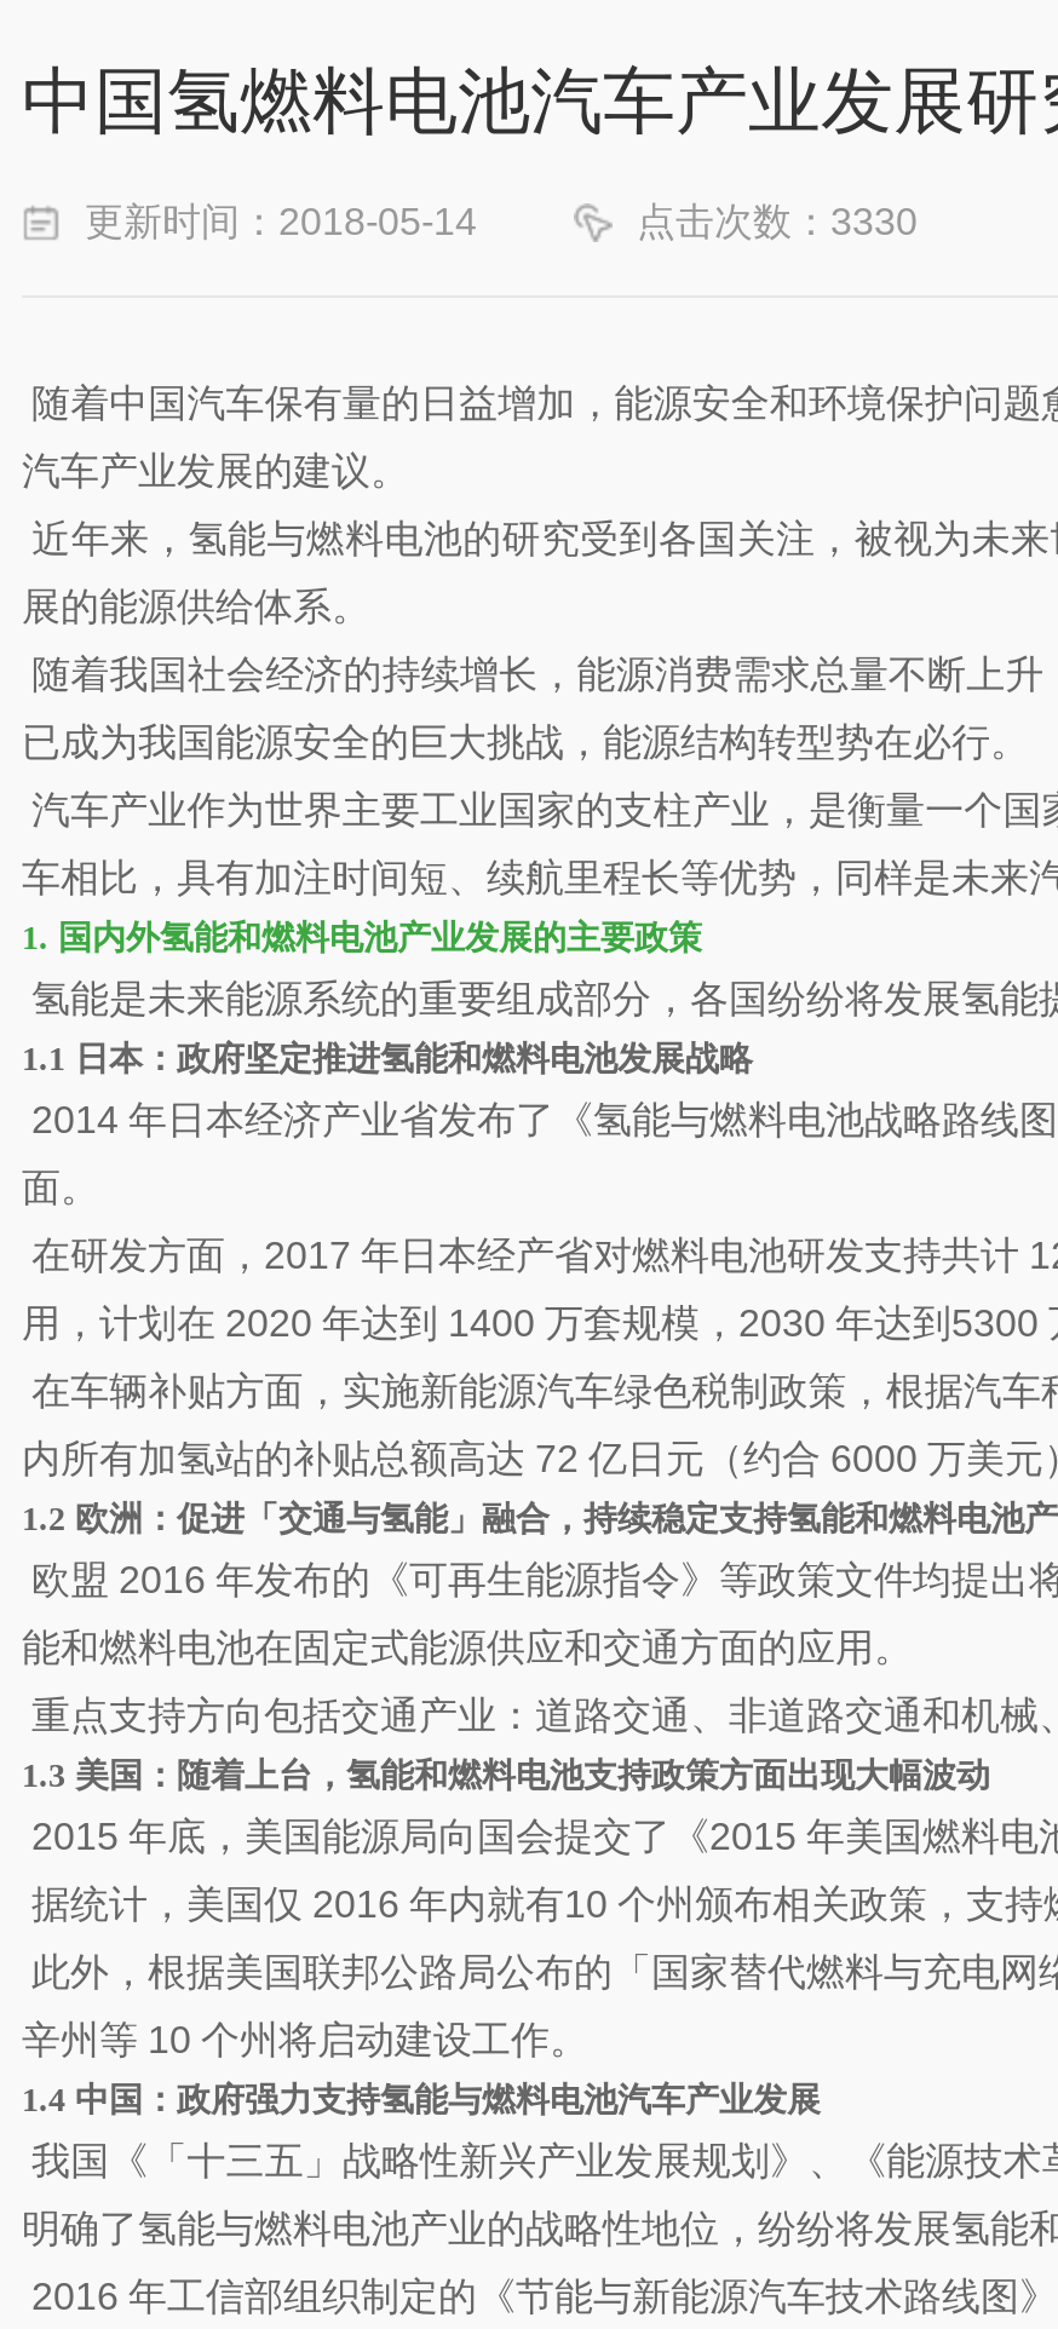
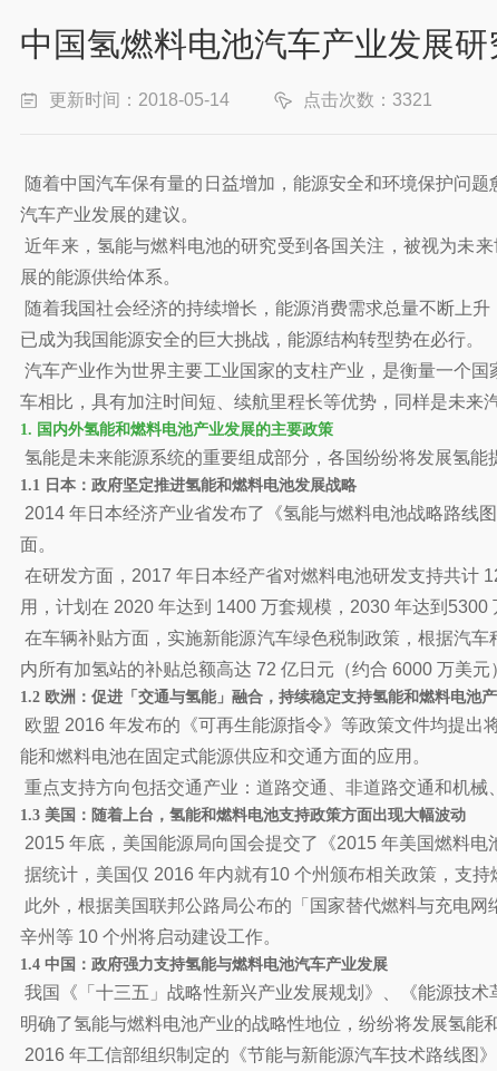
- 点击次数：3330
+ 点击次数：3321
